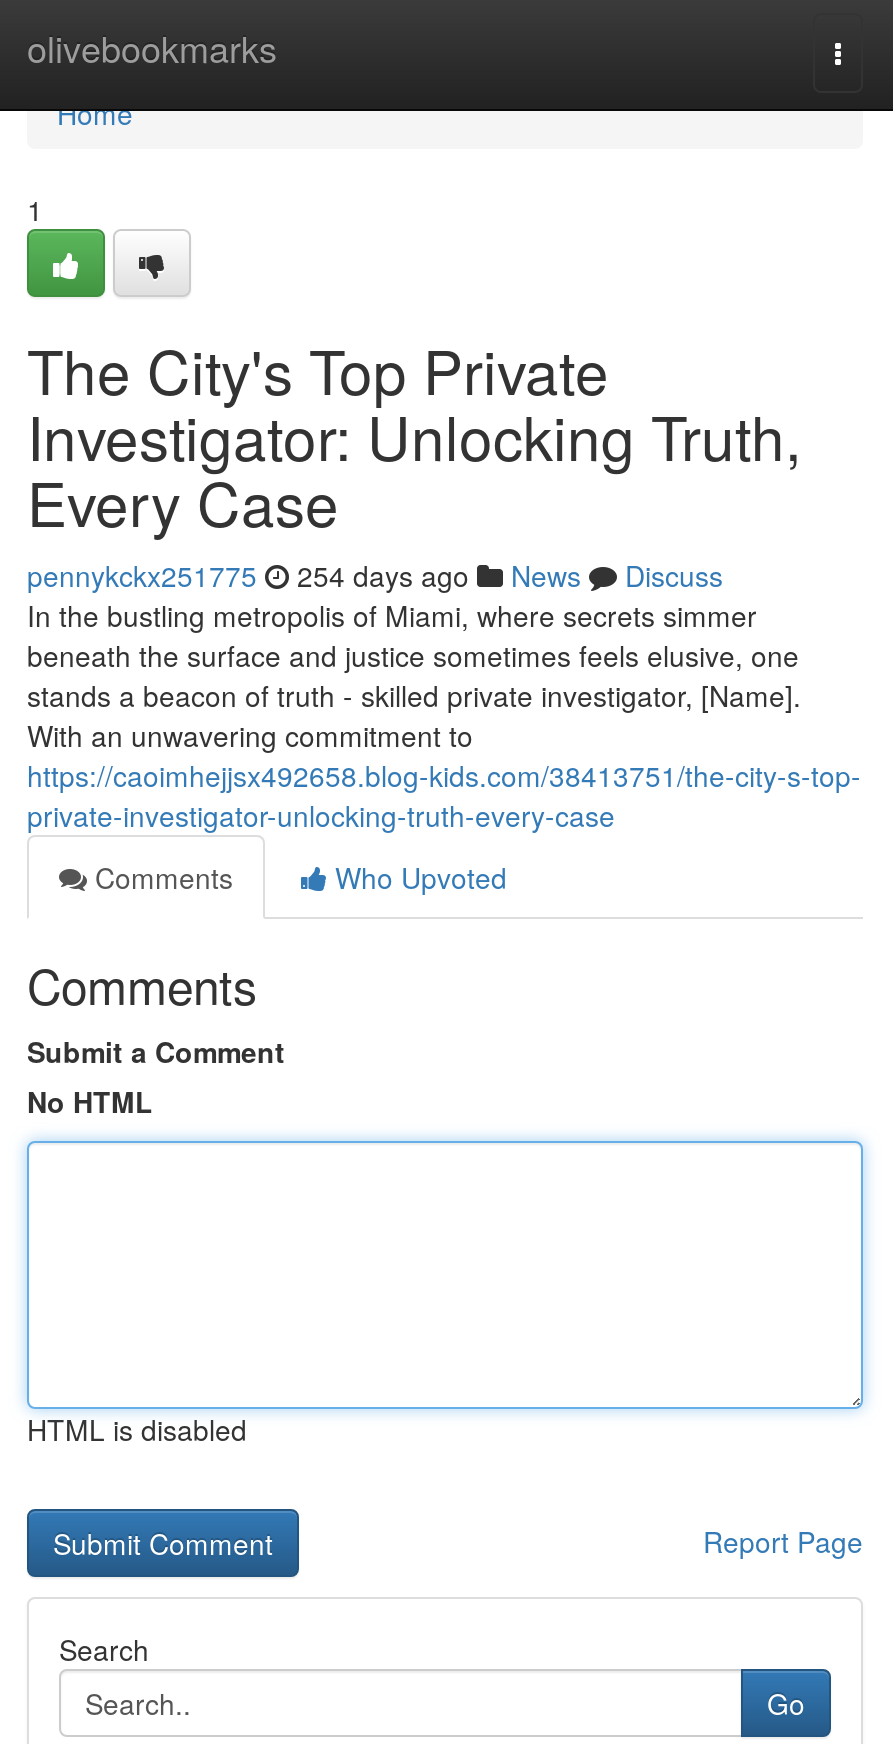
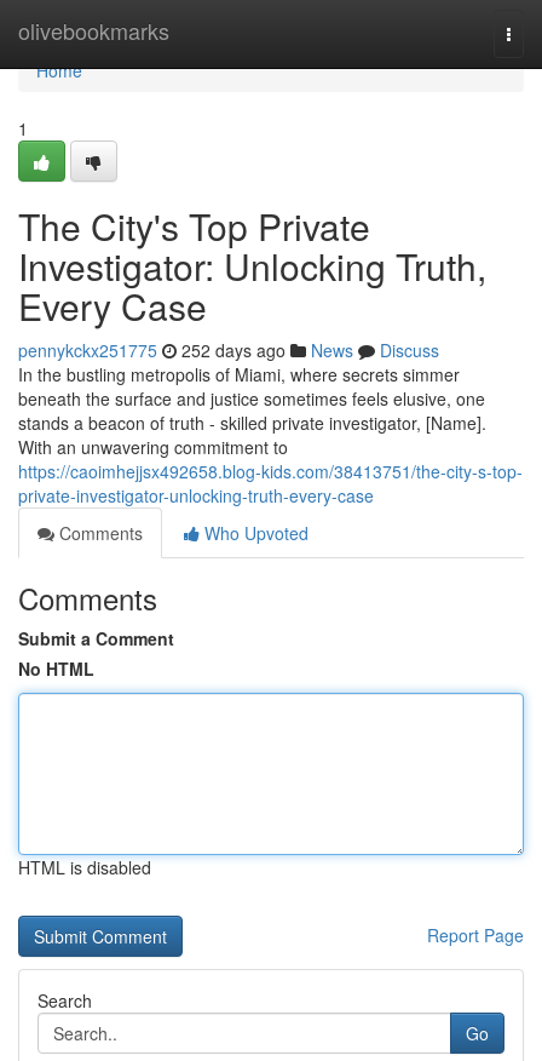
- pennykckx251775 254 days ago News Discuss
+ pennykckx251775 252 days ago News Discuss
